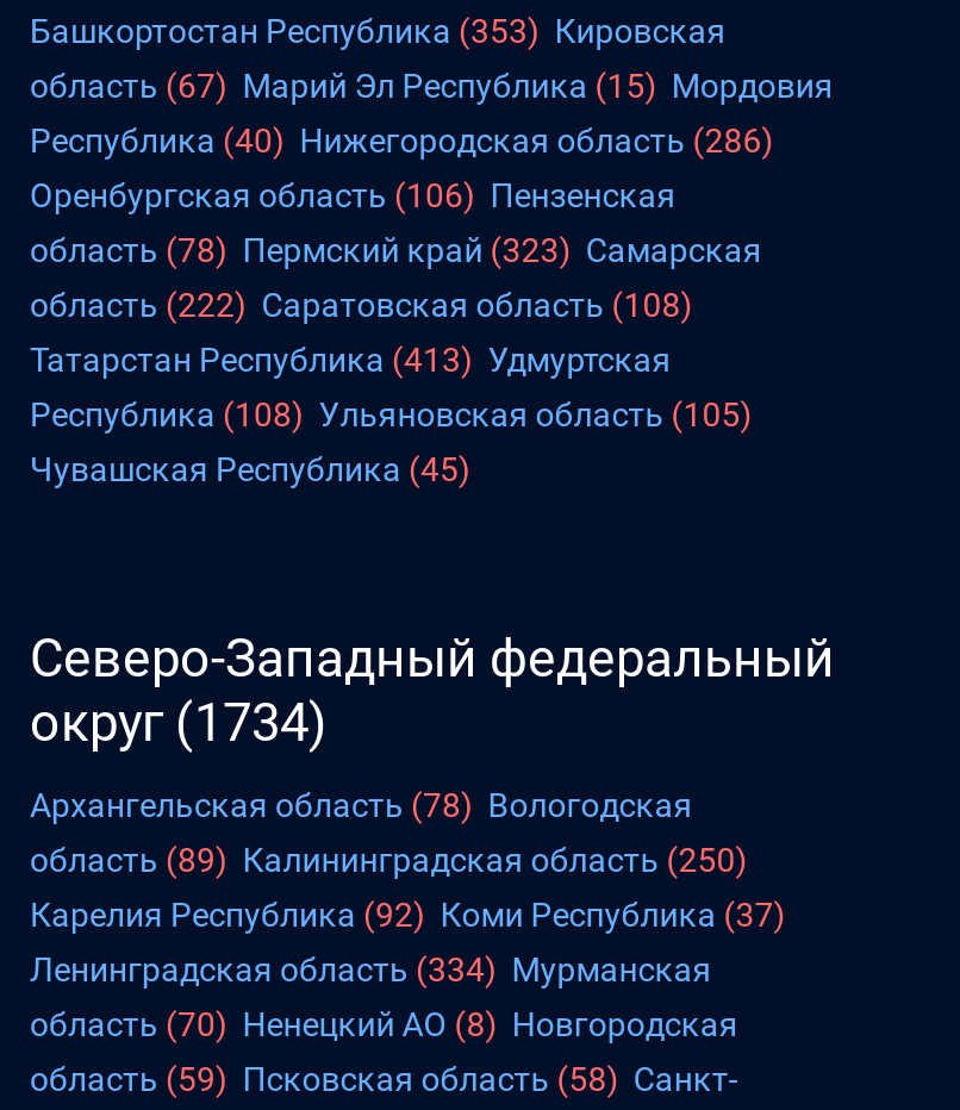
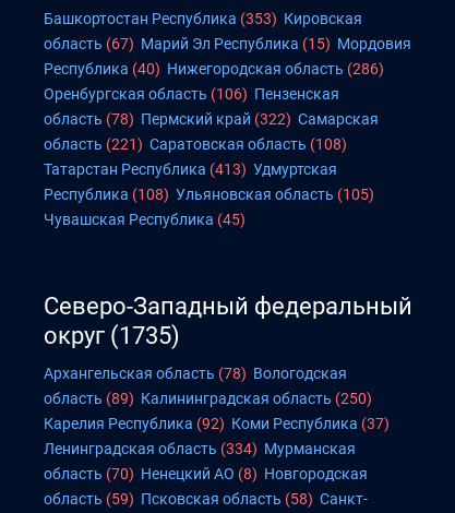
- область (78) Пермский край (323) Самарская
+ область (78) Пермский край (322) Самарская

- область (222) Саратовская область (108)
+ область (221) Саратовская область (108)

- округ (1734)
+ округ (1735)
